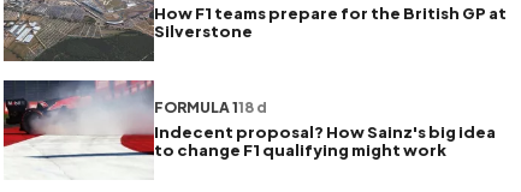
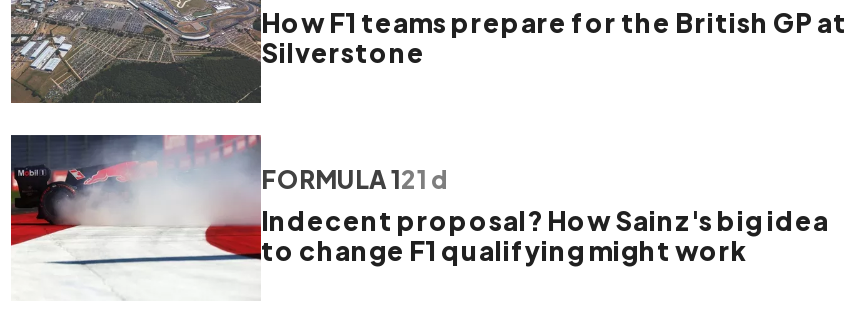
- FORMULA 118 d
+ FORMULA 121 d
